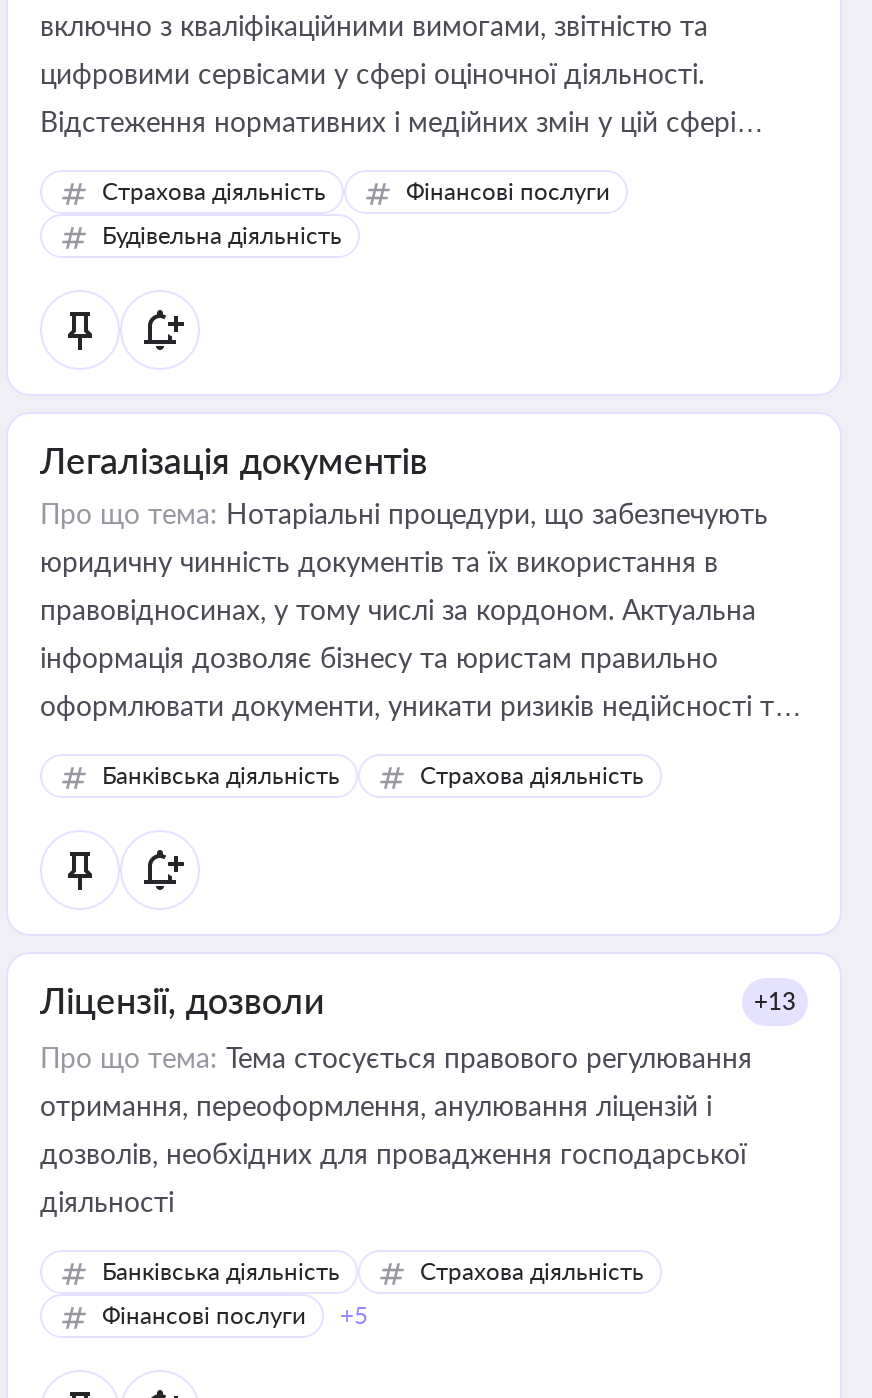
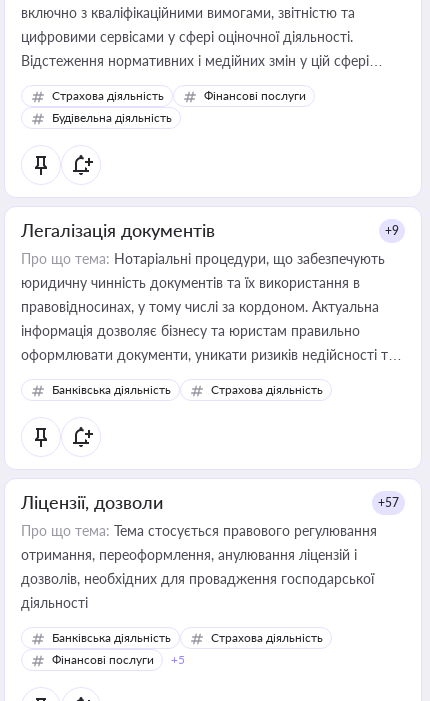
+ +9

- +13
+ +57
